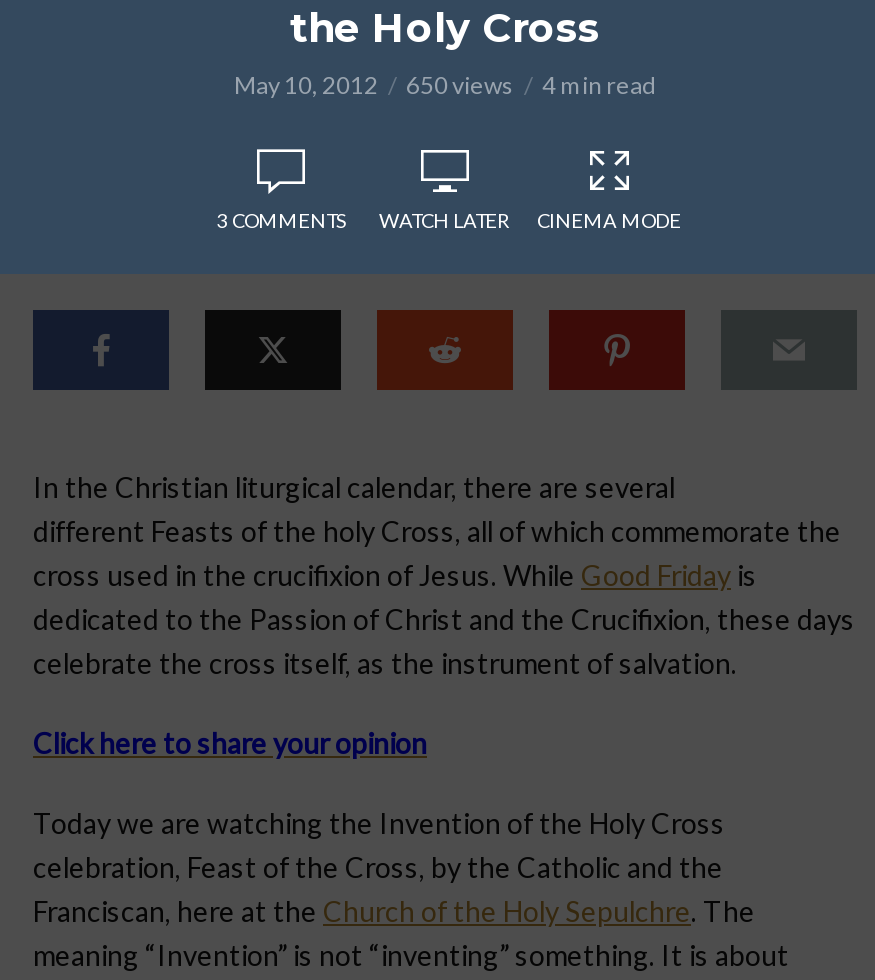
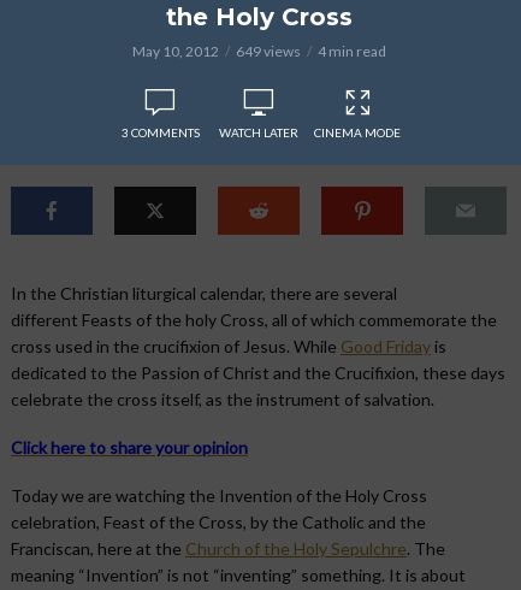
- May 10, 2012 650 views 4 min read
+ May 10, 2012 649 views 4 min read
